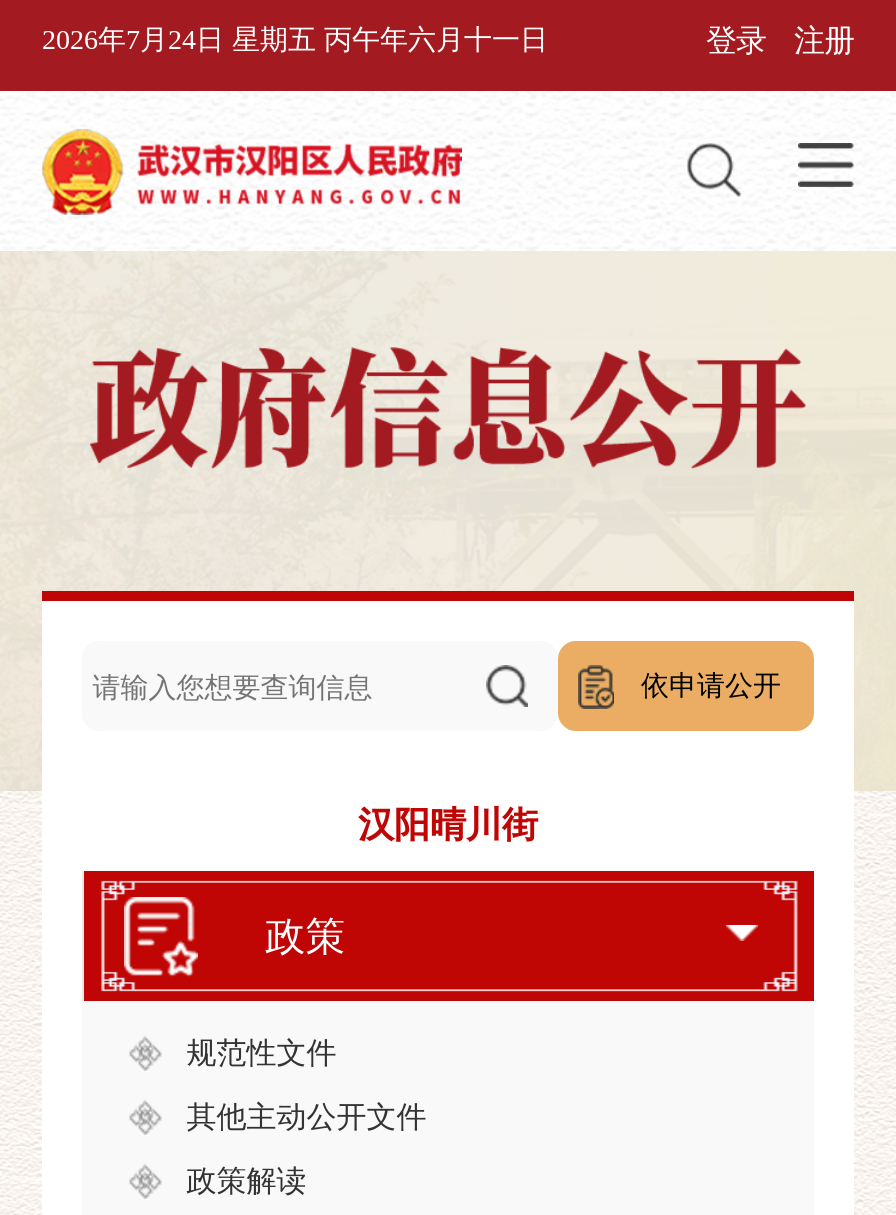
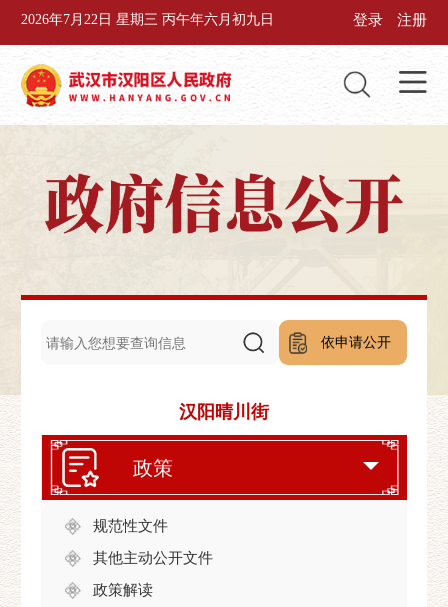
- 2026年7月24日 星期五 丙午年六月十一日
+ 2026年7月22日 星期三 丙午年六月初九日
